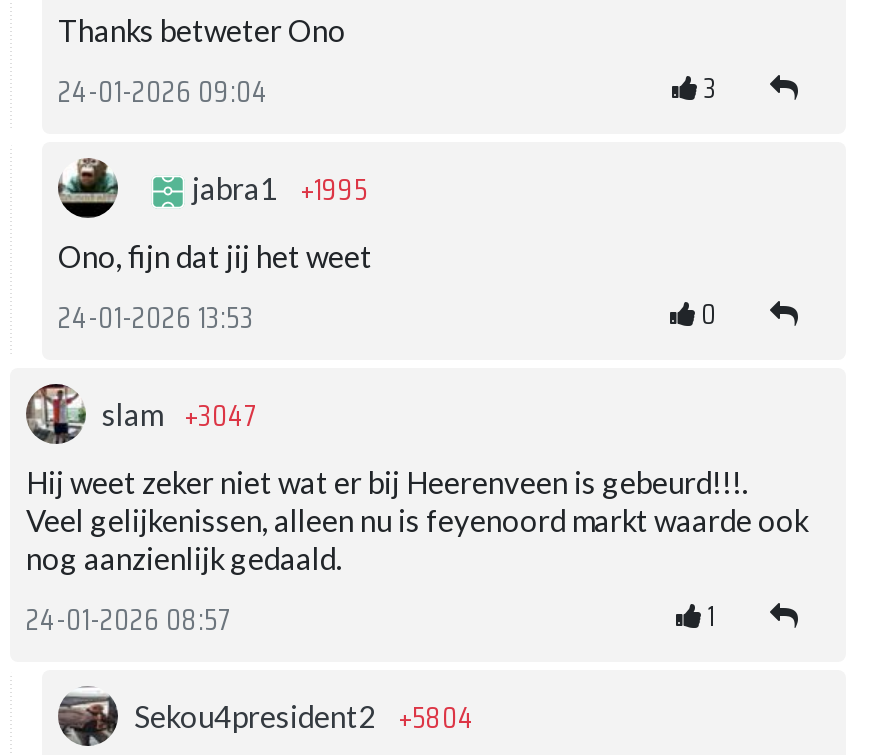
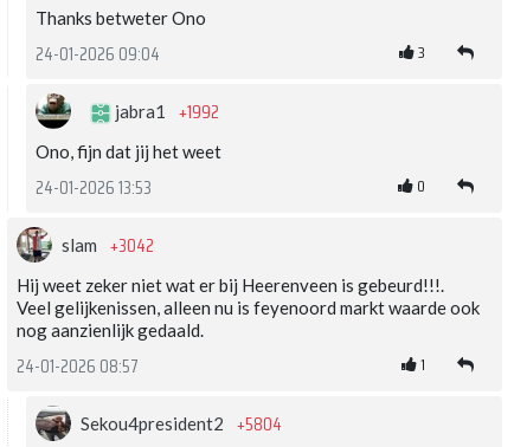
- jabra1 +1995
+ jabra1 +1992

- slam +3047
+ slam +3042
